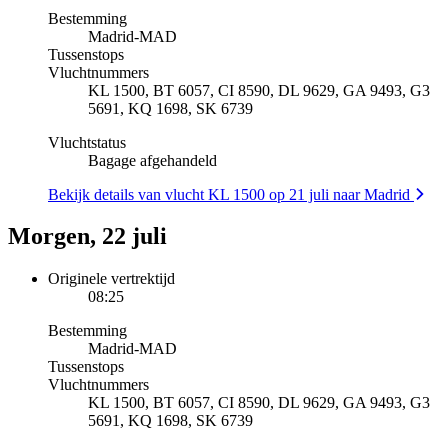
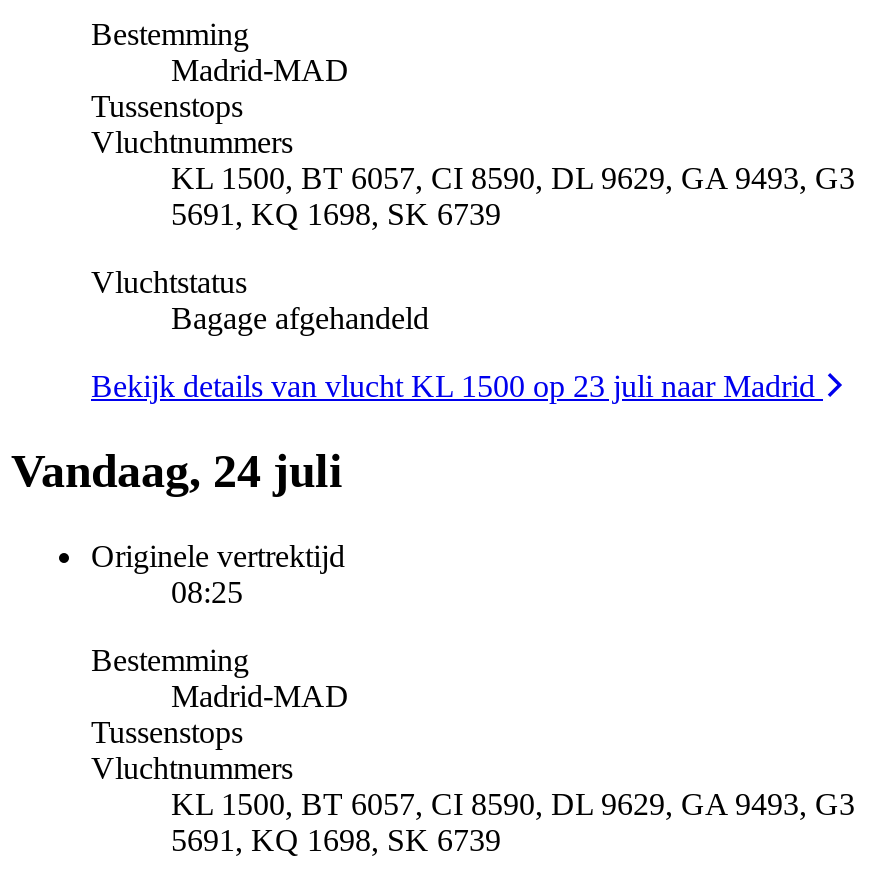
- Bekijk details van vlucht KL 1500 op 21 juli naar Madrid
+ Bekijk details van vlucht KL 1500 op 23 juli naar Madrid

- Morgen, 22 juli
+ Vandaag, 24 juli
